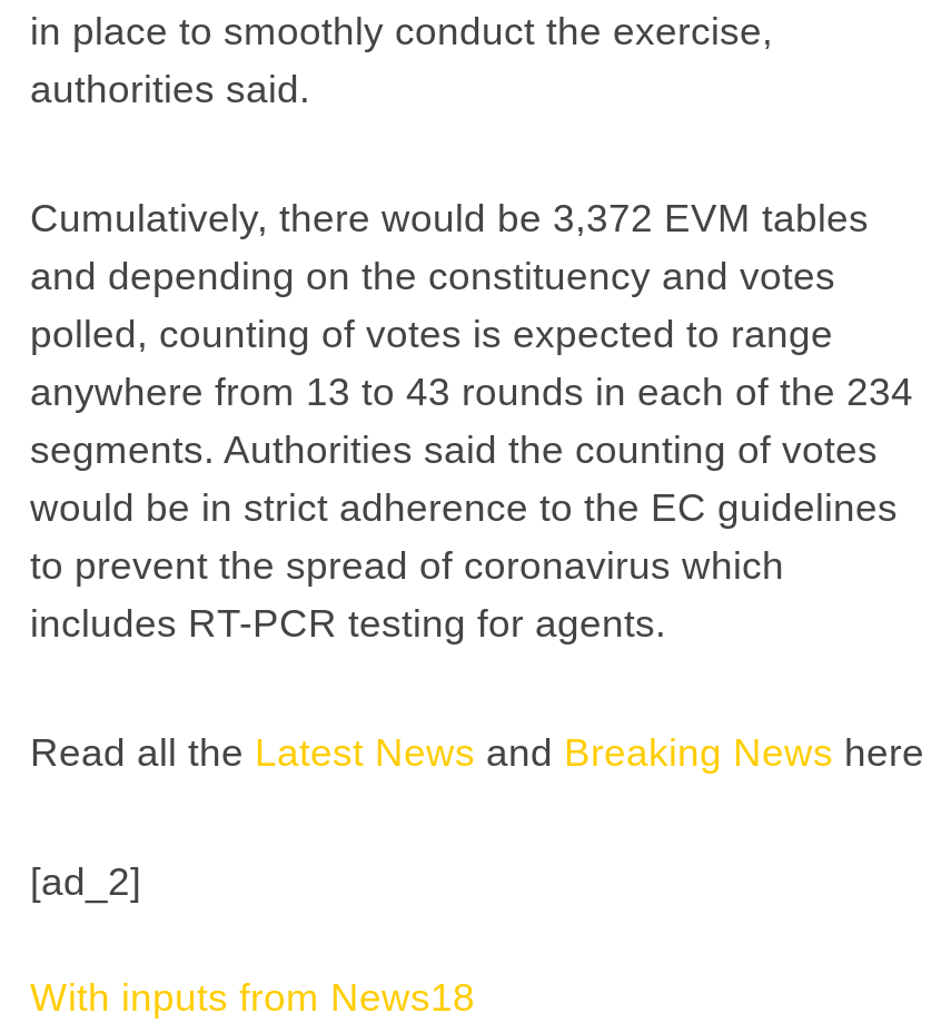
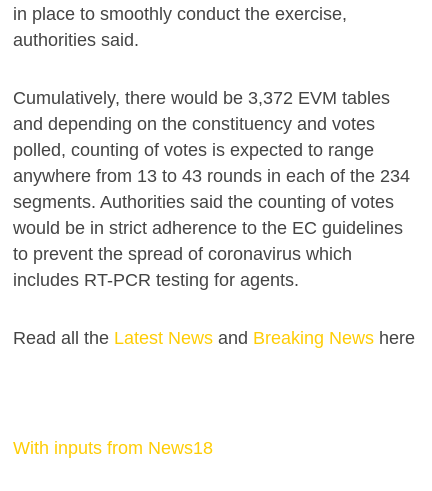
- [ad_2]
